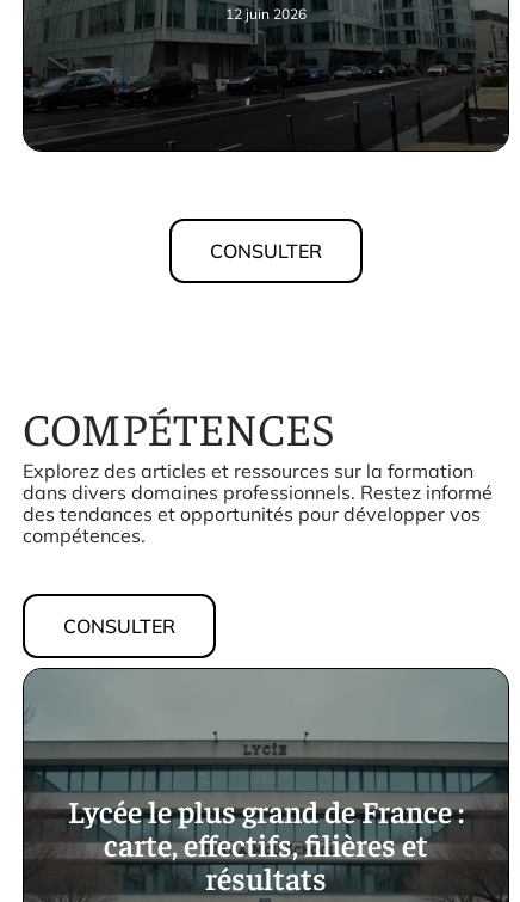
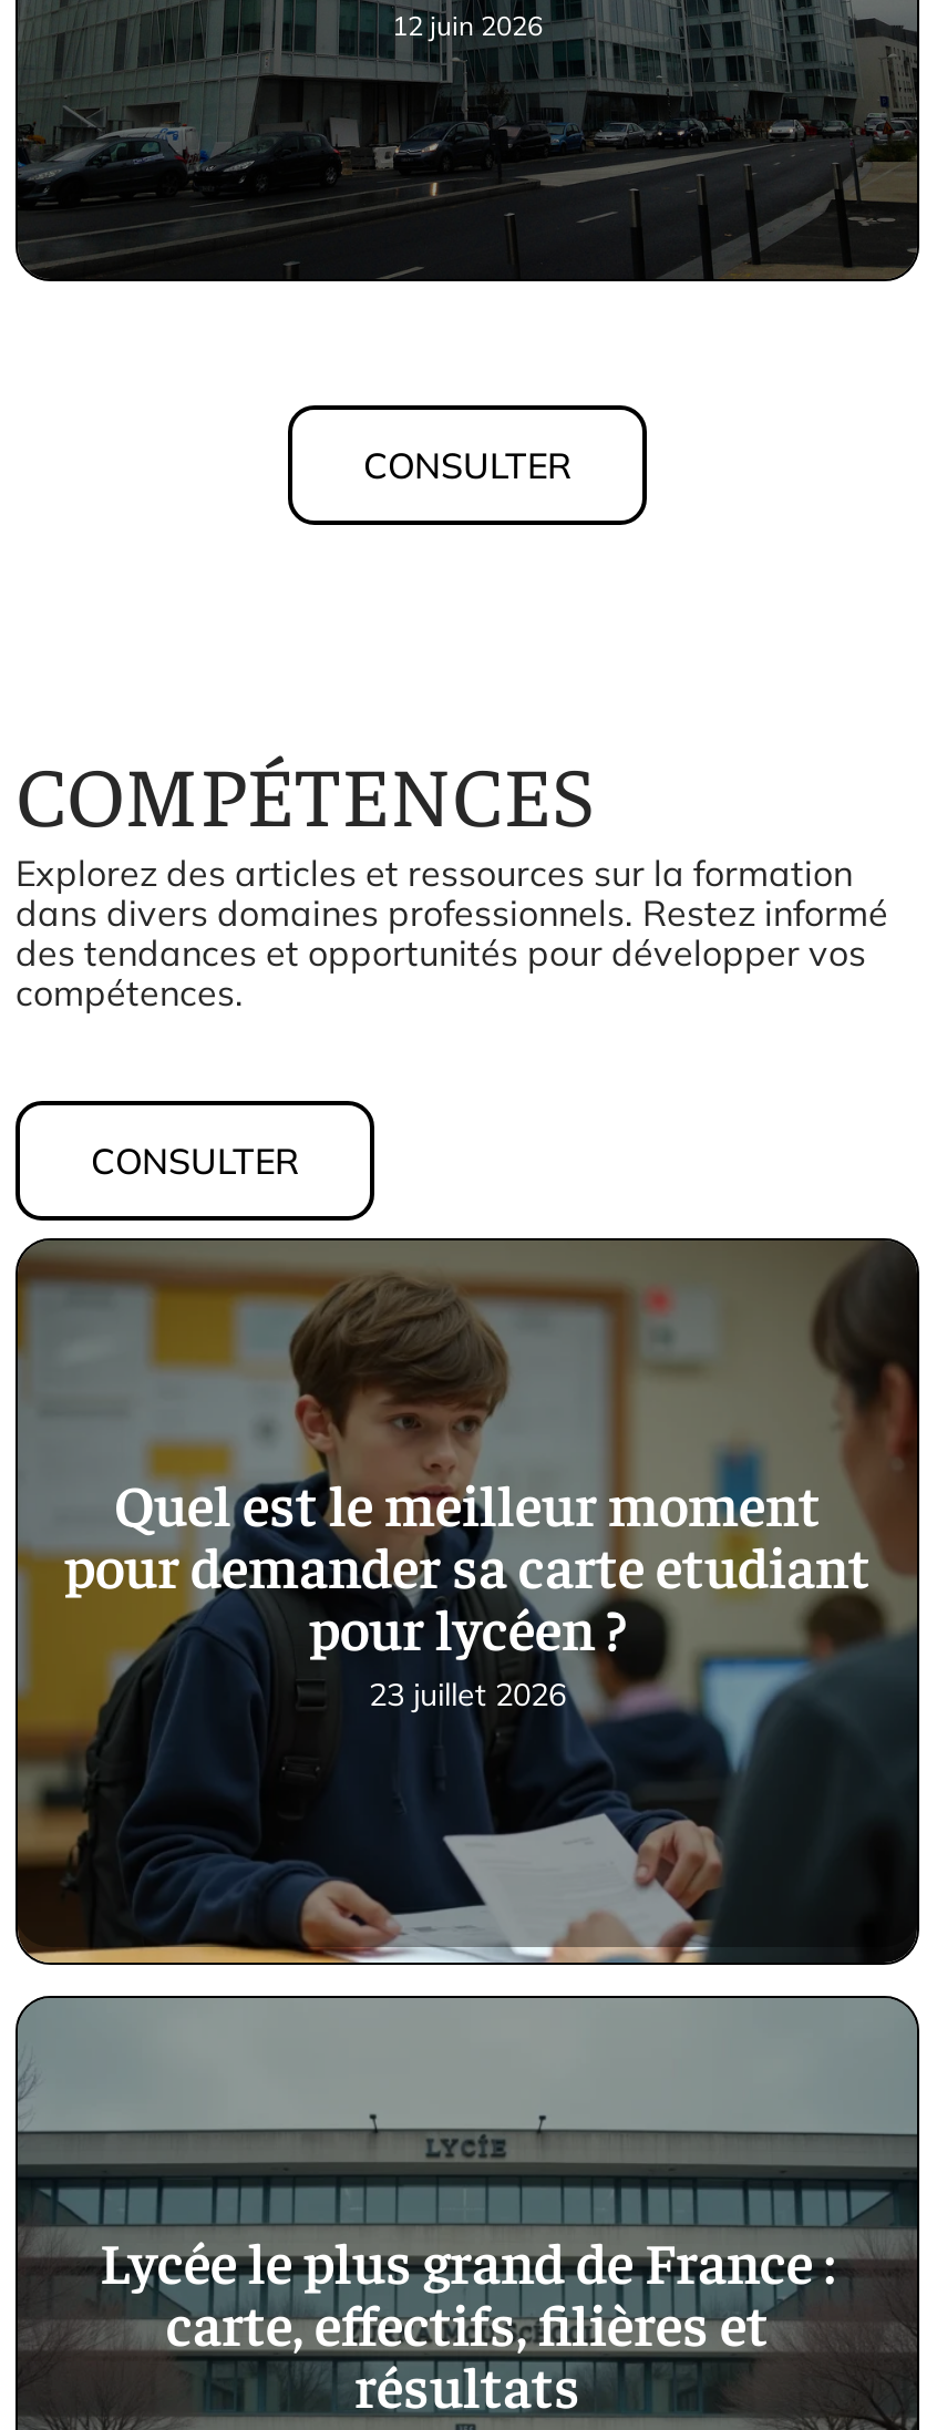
+ [image]
+ Quel est le meilleur moment
+ pour demander sa carte etudiant
+ pour lycéen ?
+ 23 juillet 2026
